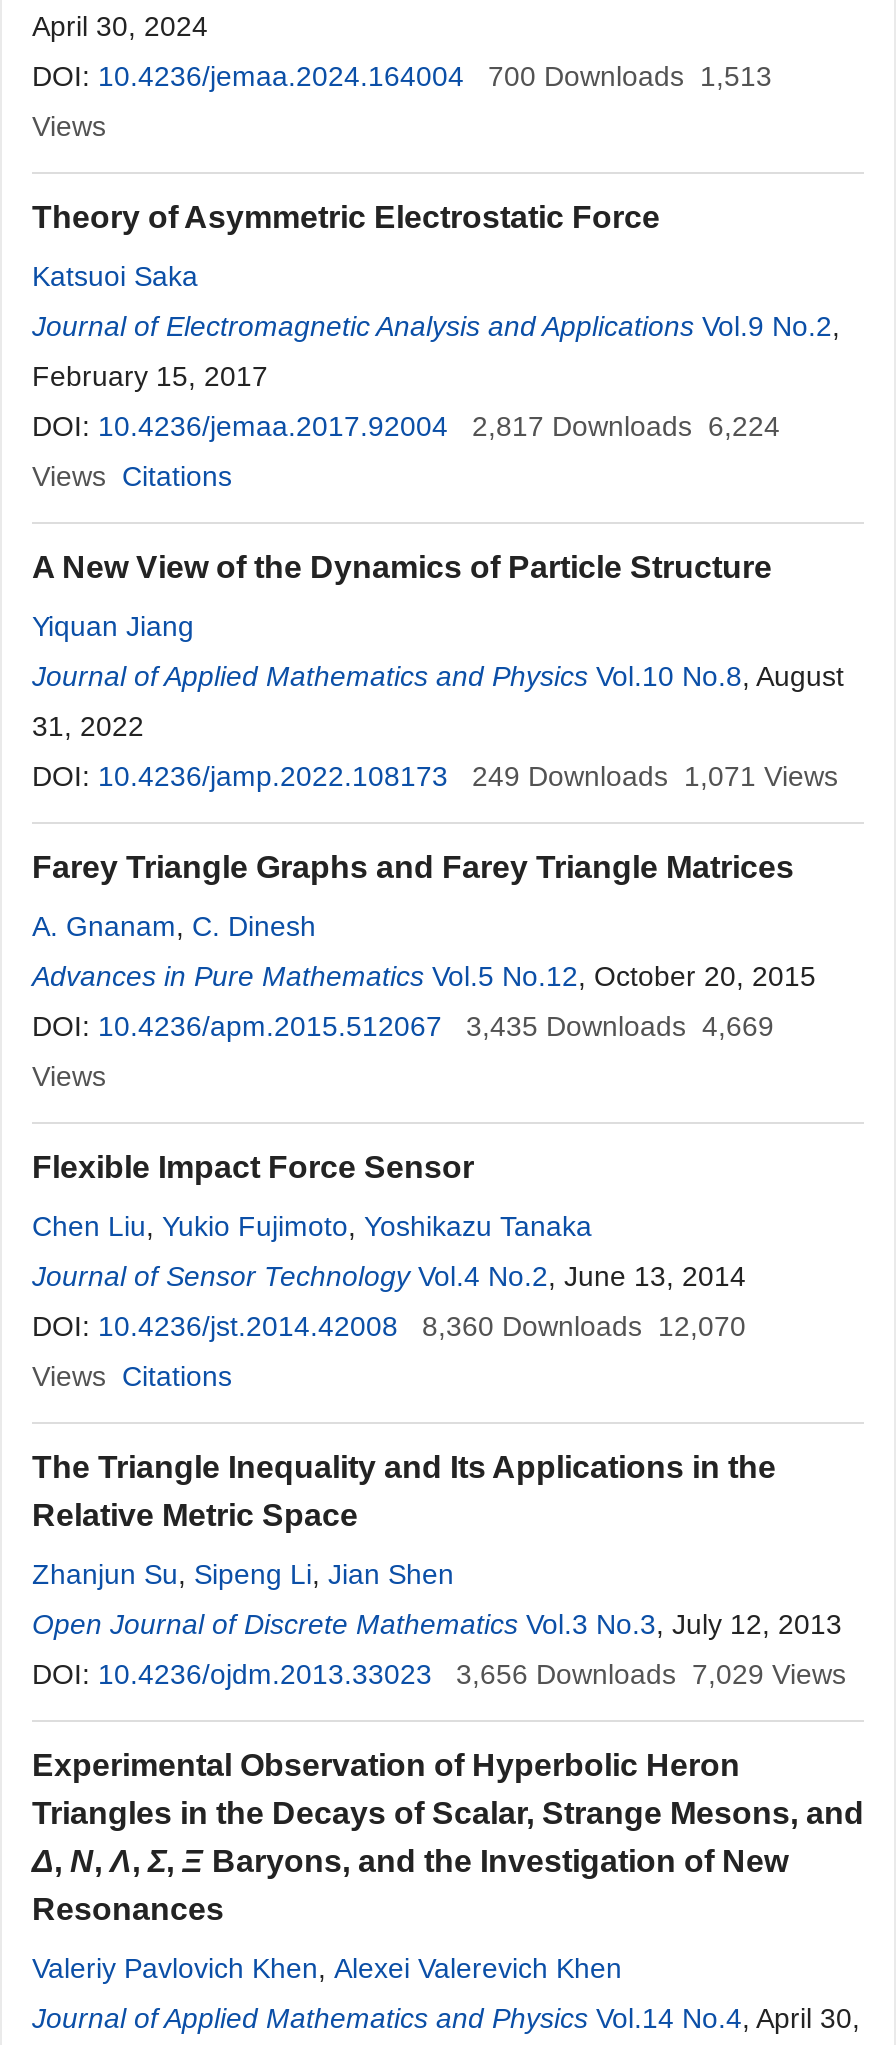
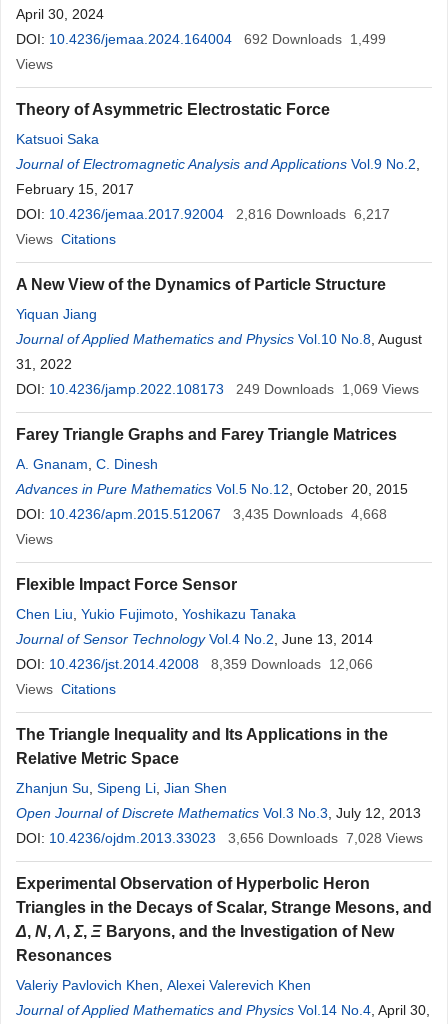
- DOI: 10.4236/jemaa.2024.164004 700 Downloads 1,513
+ DOI: 10.4236/jemaa.2024.164004 692 Downloads 1,499

- DOI: 10.4236/jemaa.2017.92004 2,817 Downloads 6,224
+ DOI: 10.4236/jemaa.2017.92004 2,816 Downloads 6,217

- 249 Downloads 1,071 Views
+ 249 Downloads 1,069 Views

- DOI: 10.4236/apm.2015.512067 3,435 Downloads 4,669
+ DOI: 10.4236/apm.2015.512067 3,435 Downloads 4,668

- DOI: 10.4236/jst.2014.42008 8,360 Downloads 12,070
+ DOI: 10.4236/jst.2014.42008 8,359 Downloads 12,066

- 3,656 Downloads 7,029 Views
+ 3,656 Downloads 7,028 Views
